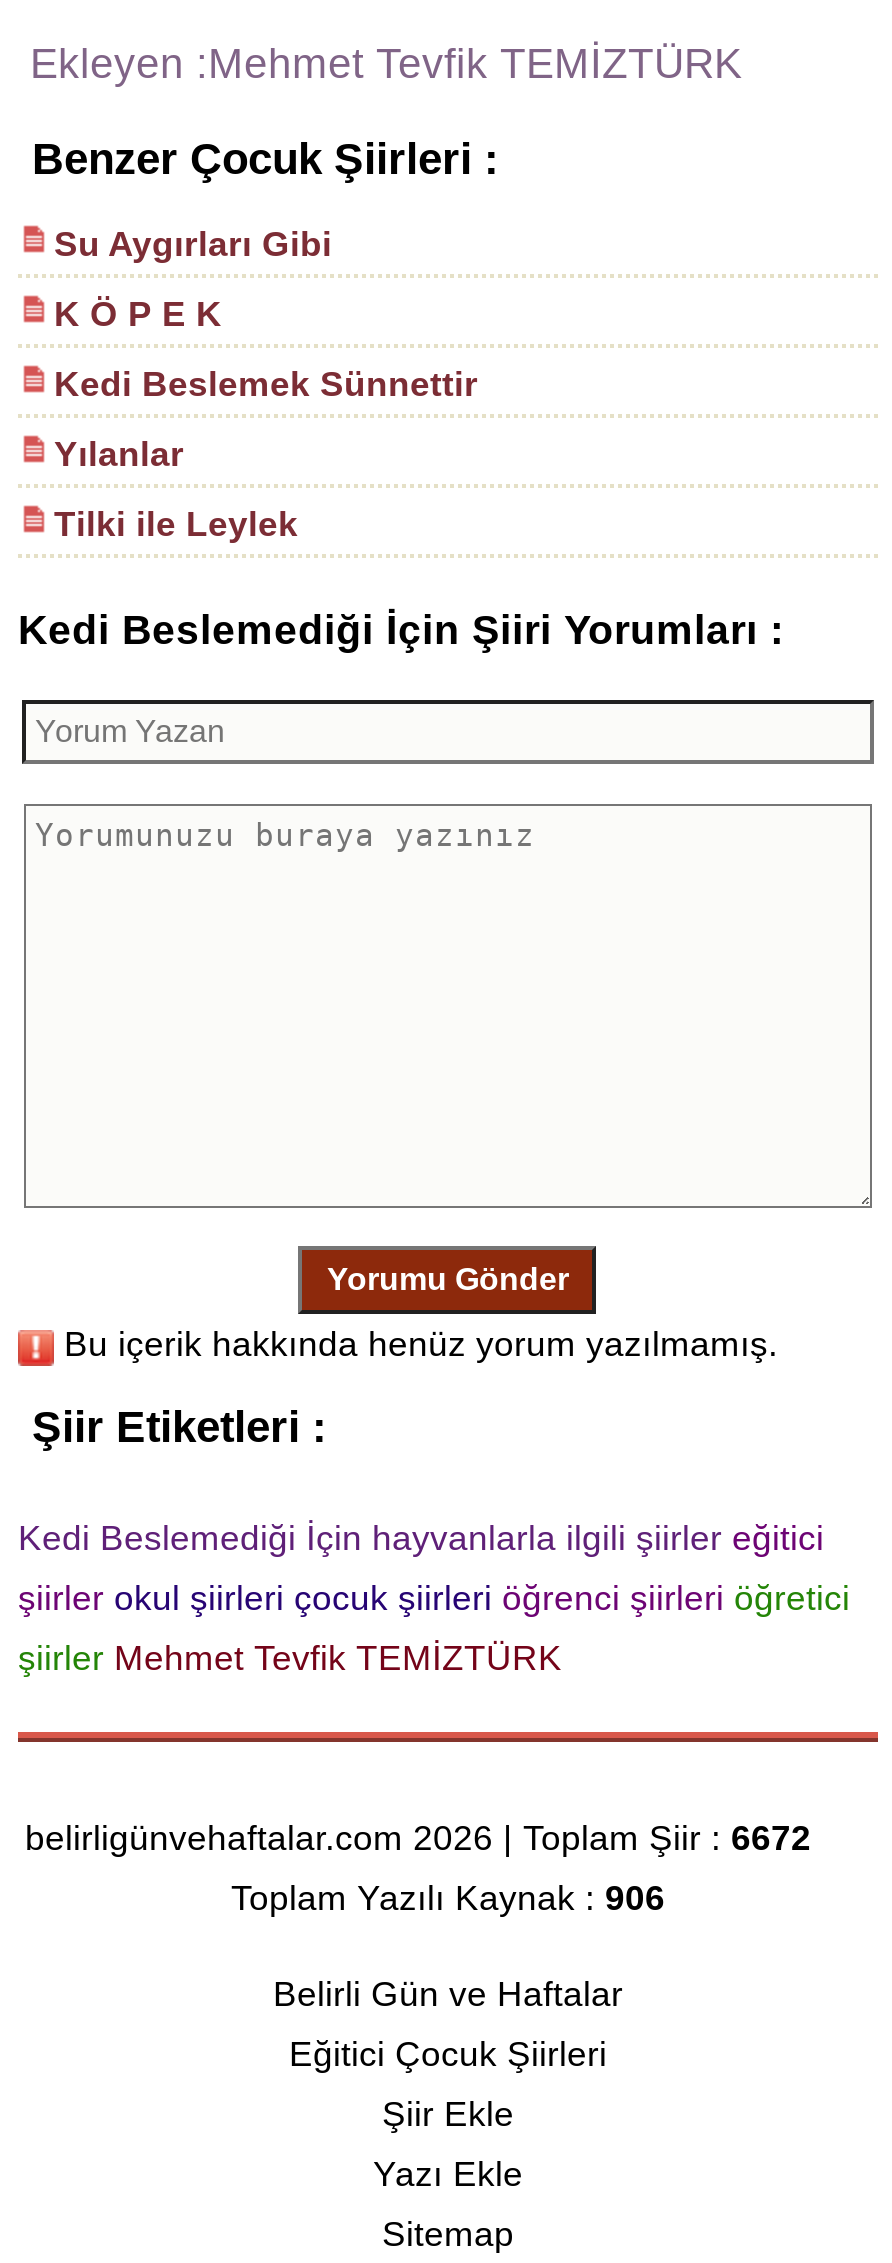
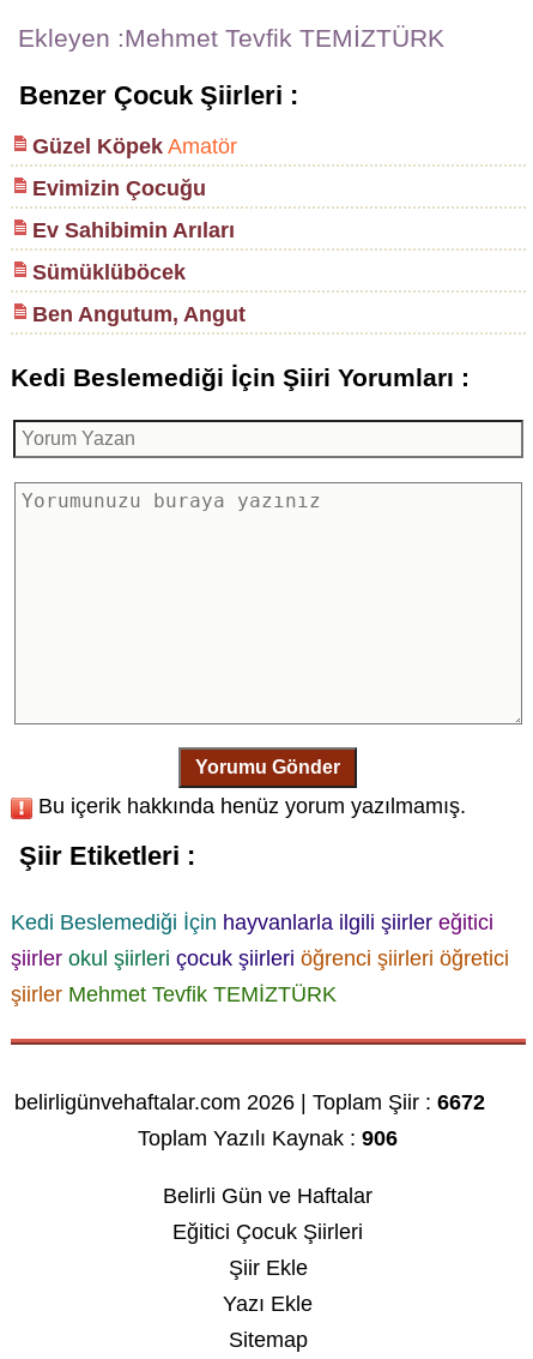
- Su Aygırları Gibi
+ Güzel Köpek Amatör

- K Ö P E K
+ Evimizin Çocuğu

- Kedi Beslemek Sünnettir
+ Ev Sahibimin Arıları

- Yılanlar
+ Sümüklüböcek

- Tilki ile Leylek
+ Ben Angutum, Angut
